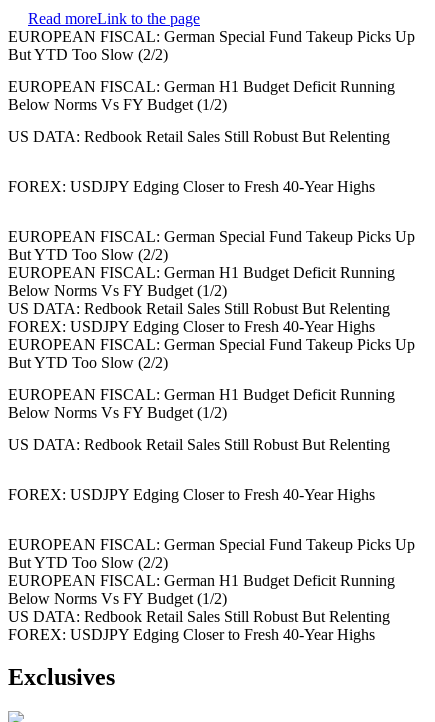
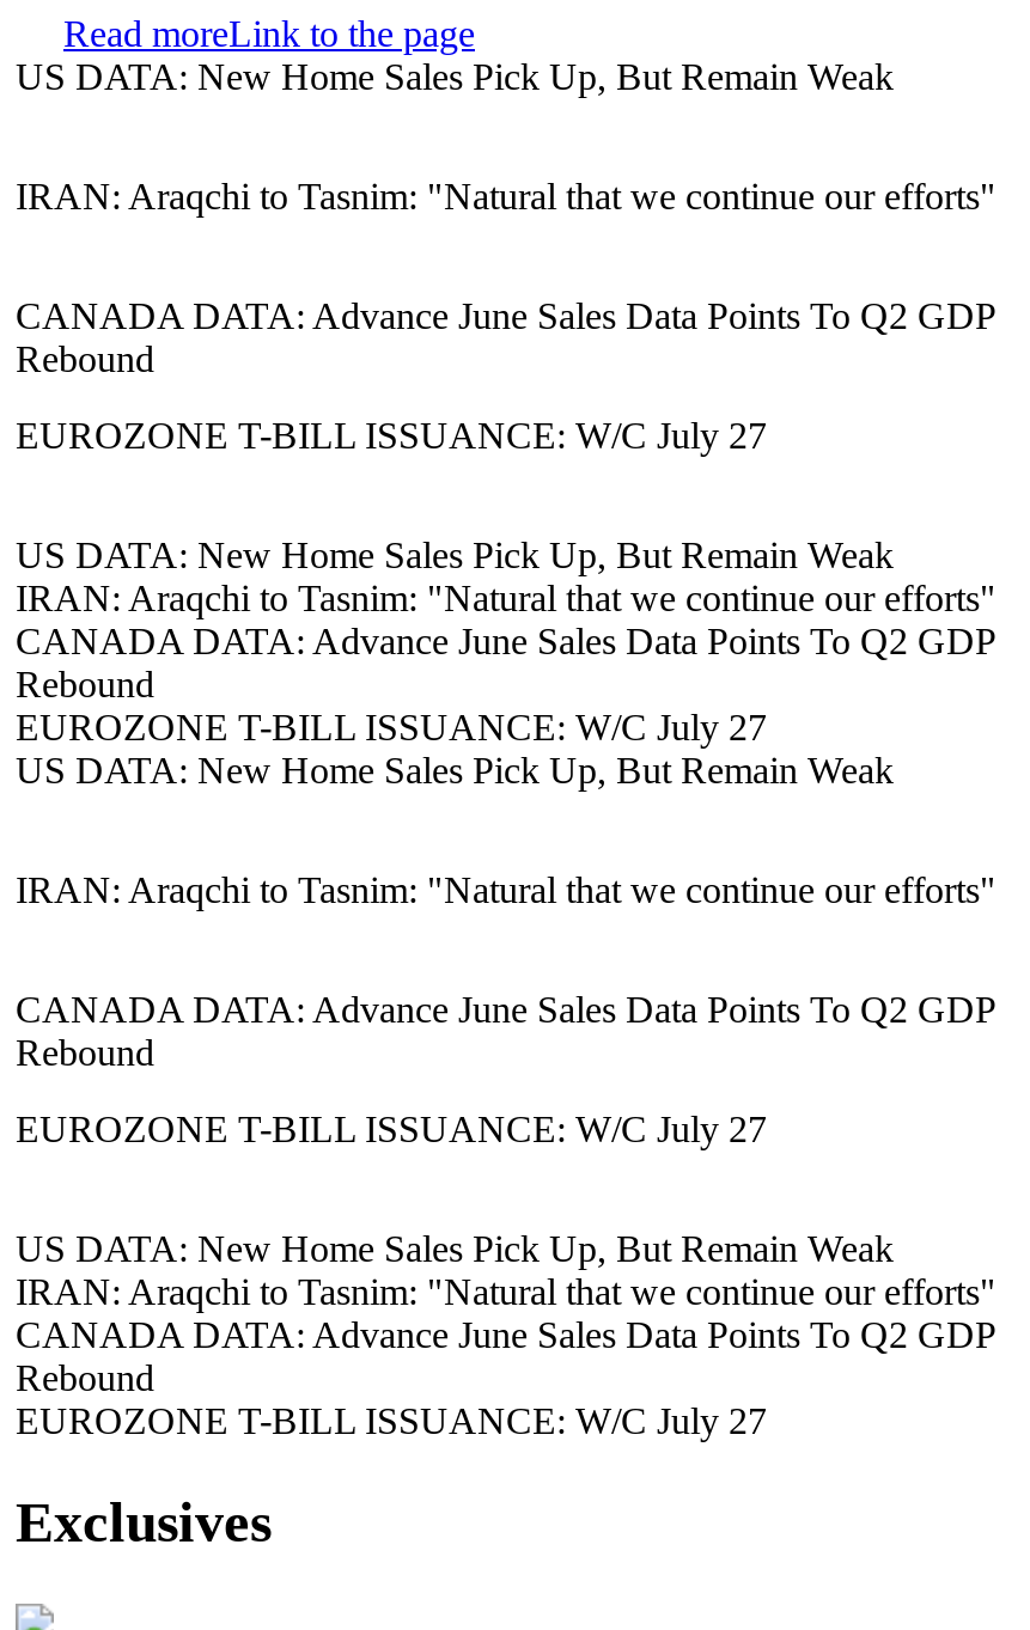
- EUROPEAN FISCAL: German Special Fund Takeup Picks Up
- But YTD Too Slow (2/2)
+ US DATA: New Home Sales Pick Up, But Remain Weak

- EUROPEAN FISCAL: German H1 Budget Deficit Running
- Below Norms Vs FY Budget (1/2)
+ IRAN: Araqchi to Tasnim: "Natural that we continue our efforts"

- US DATA: Redbook Retail Sales Still Robust But Relenting
+ CANADA DATA: Advance June Sales Data Points To Q2 GDP
+ Rebound

- FOREX: USDJPY Edging Closer to Fresh 40-Year Highs
+ EUROZONE T-BILL ISSUANCE: W/C July 27

- EUROPEAN FISCAL: German Special Fund Takeup Picks Up
- But YTD Too Slow (2/2)
- EUROPEAN FISCAL: German H1 Budget Deficit Running
- Below Norms Vs FY Budget (1/2)
- US DATA: Redbook Retail Sales Still Robust But Relenting
- FOREX: USDJPY Edging Closer to Fresh 40-Year Highs
- EUROPEAN FISCAL: German Special Fund Takeup Picks Up
- But YTD Too Slow (2/2)
+ US DATA: New Home Sales Pick Up, But Remain Weak
+ IRAN: Araqchi to Tasnim: "Natural that we continue our efforts"
+ CANADA DATA: Advance June Sales Data Points To Q2 GDP
+ Rebound
+ EUROZONE T-BILL ISSUANCE: W/C July 27
+ US DATA: New Home Sales Pick Up, But Remain Weak

- EUROPEAN FISCAL: German H1 Budget Deficit Running
- Below Norms Vs FY Budget (1/2)
+ IRAN: Araqchi to Tasnim: "Natural that we continue our efforts"

- US DATA: Redbook Retail Sales Still Robust But Relenting
+ CANADA DATA: Advance June Sales Data Points To Q2 GDP
+ Rebound

- FOREX: USDJPY Edging Closer to Fresh 40-Year Highs
+ EUROZONE T-BILL ISSUANCE: W/C July 27

- EUROPEAN FISCAL: German Special Fund Takeup Picks Up
- But YTD Too Slow (2/2)
- EUROPEAN FISCAL: German H1 Budget Deficit Running
- Below Norms Vs FY Budget (1/2)
- US DATA: Redbook Retail Sales Still Robust But Relenting
- FOREX: USDJPY Edging Closer to Fresh 40-Year Highs
+ US DATA: New Home Sales Pick Up, But Remain Weak
+ IRAN: Araqchi to Tasnim: "Natural that we continue our efforts"
+ CANADA DATA: Advance June Sales Data Points To Q2 GDP
+ Rebound
+ EUROZONE T-BILL ISSUANCE: W/C July 27
